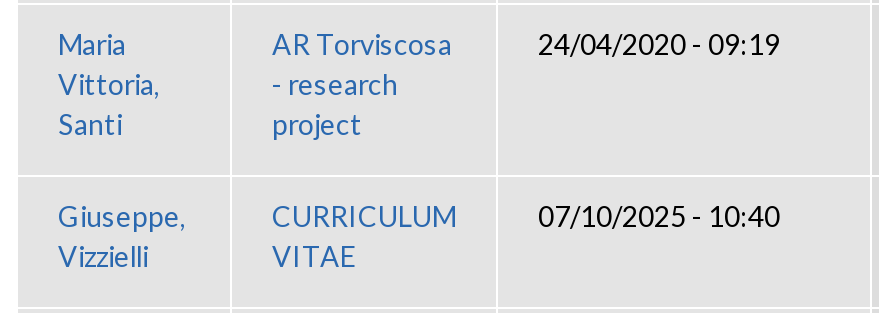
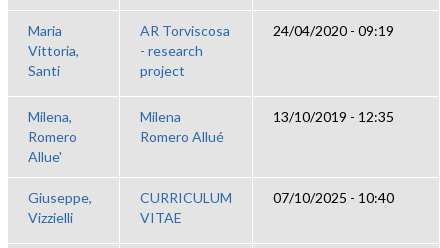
+ Milena,
+ Romero
+ Allue'

+ Milena
+ Romero Allué

+ 13/10/2019 - 12:35
